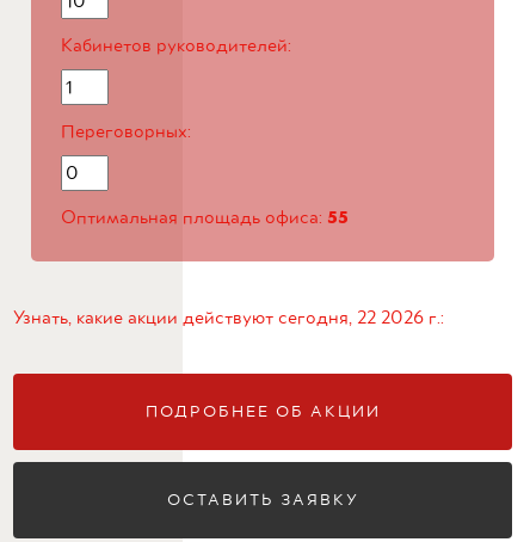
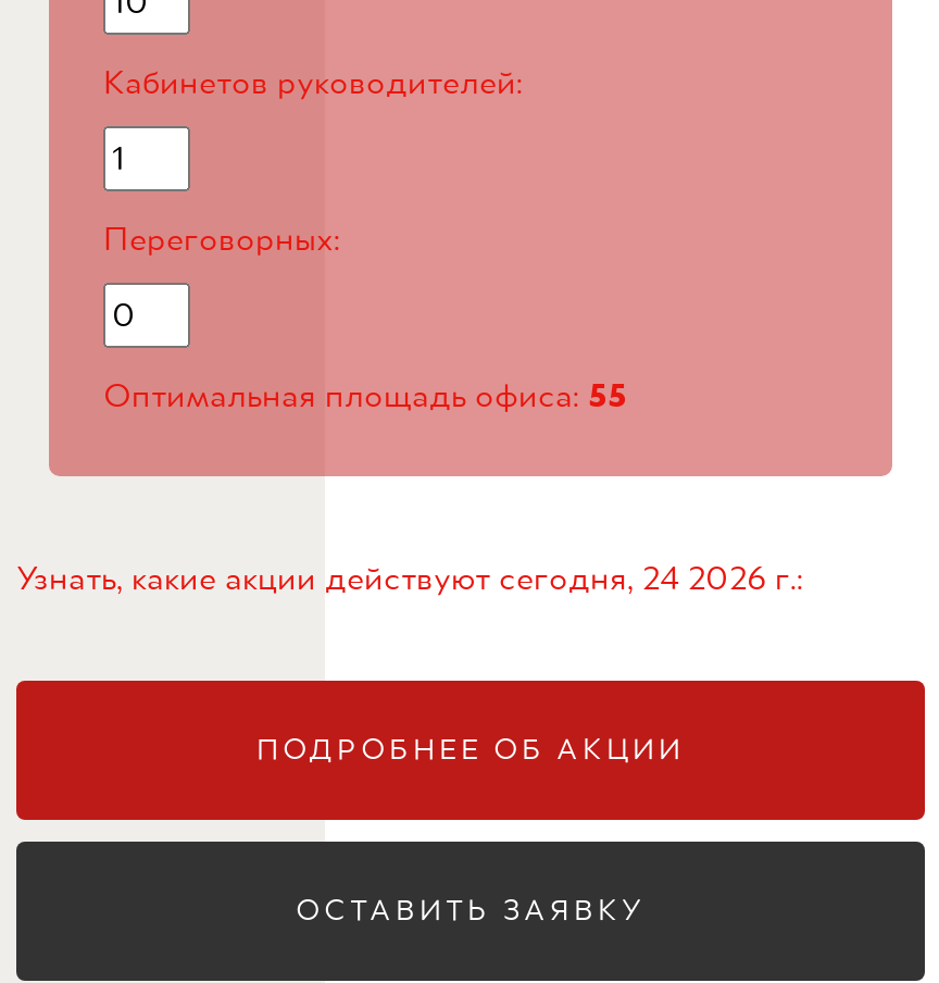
- Узнать, какие акции действуют сегодня, 22 2026 г.:
+ Узнать, какие акции действуют сегодня, 24 2026 г.:
